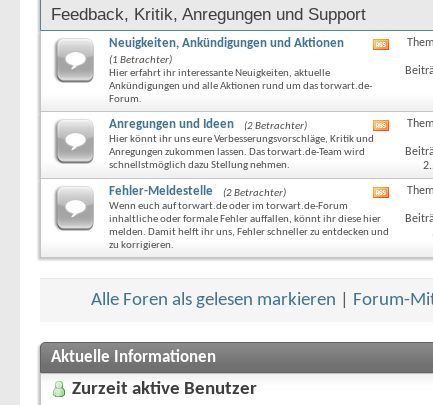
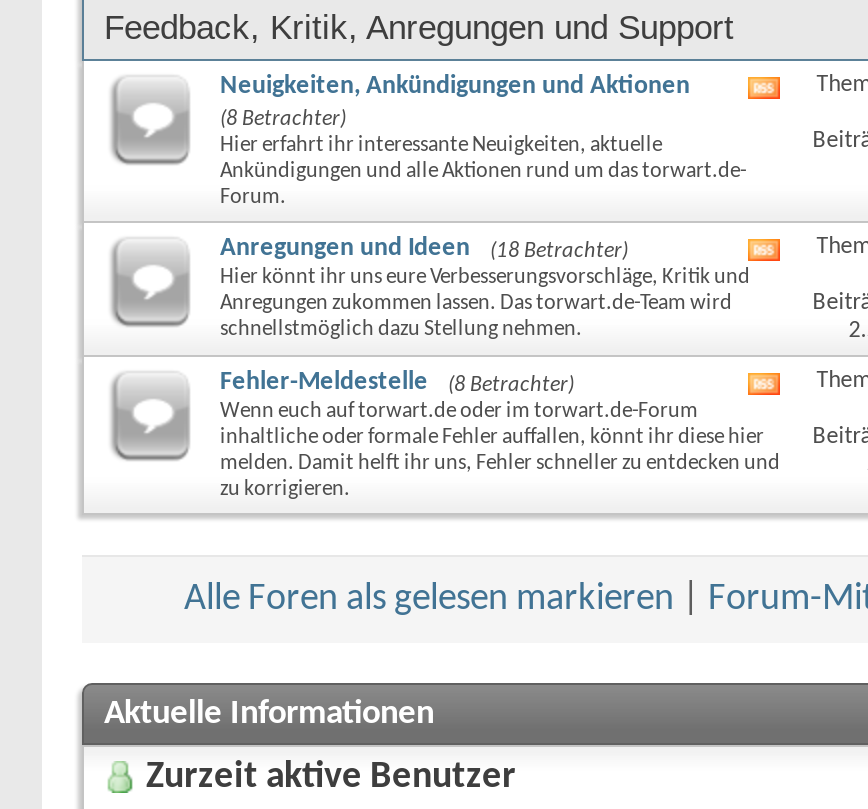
- (1 Betrachter)
+ (8 Betrachter)

- Anregungen und Ideen (2 Betrachter)
+ Anregungen und Ideen (18 Betrachter)

- Fehler-Meldestelle (2 Betrachter)
+ Fehler-Meldestelle (8 Betrachter)
